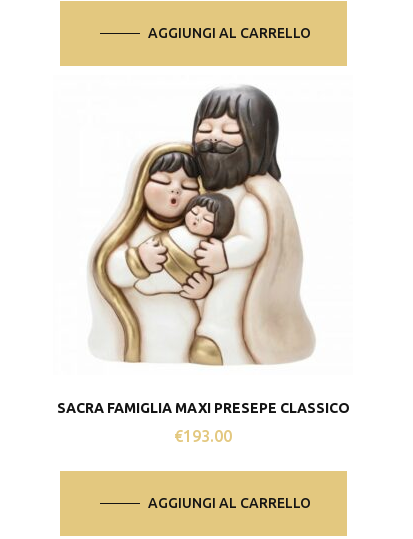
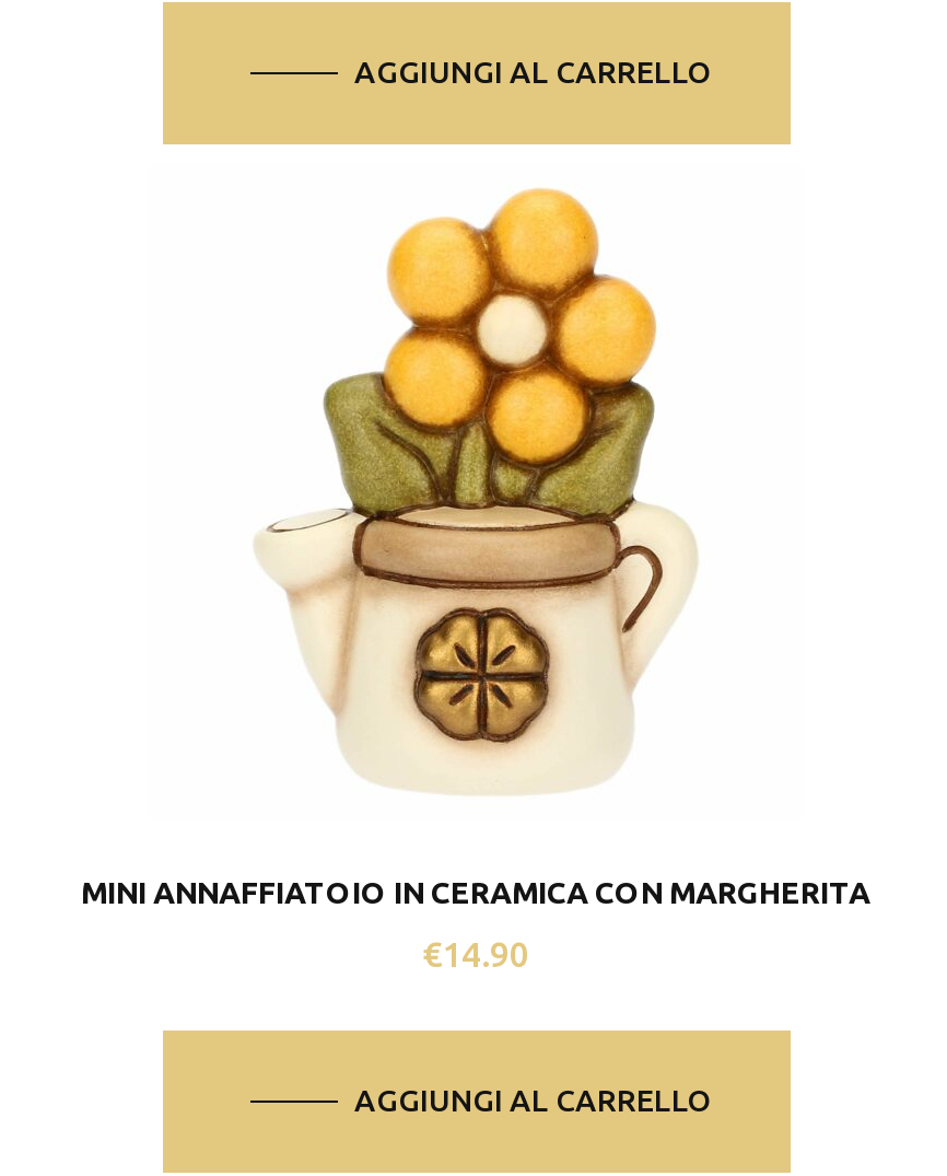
- [image]
- SACRA FAMIGLIA MAXI PRESEPE CLASSICO
+ [image]
+ MINI ANNAFFIATOIO IN CERAMICA CON MARGHERITA

- €193.00
+ €14.90
